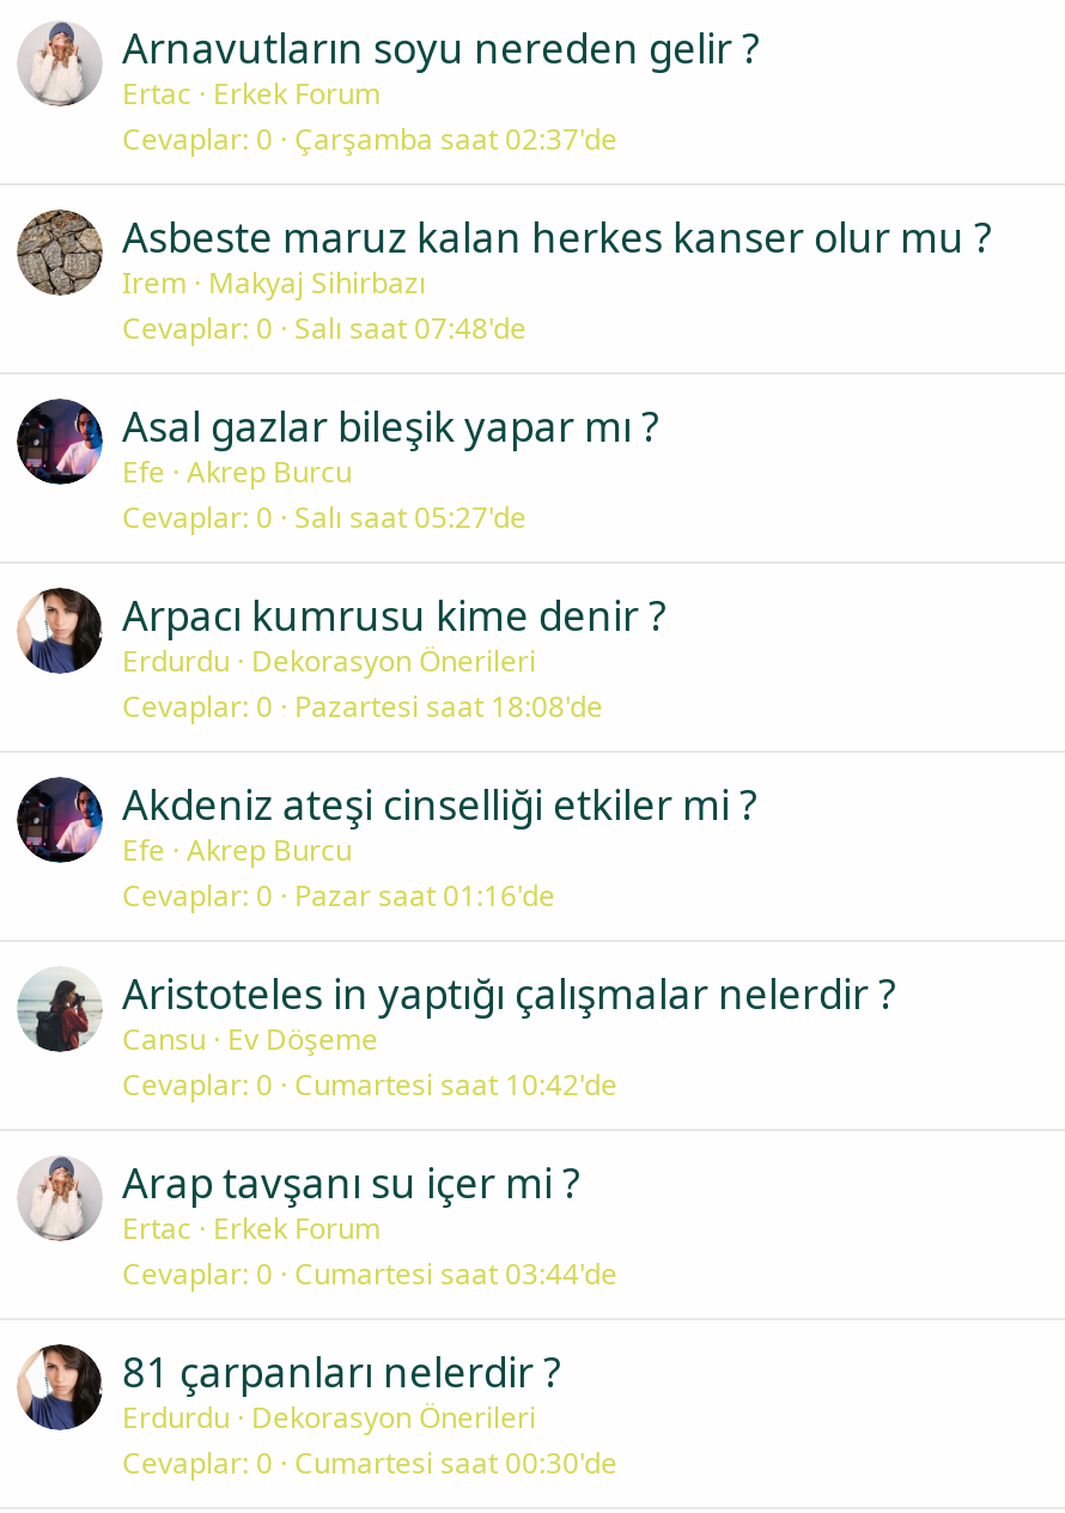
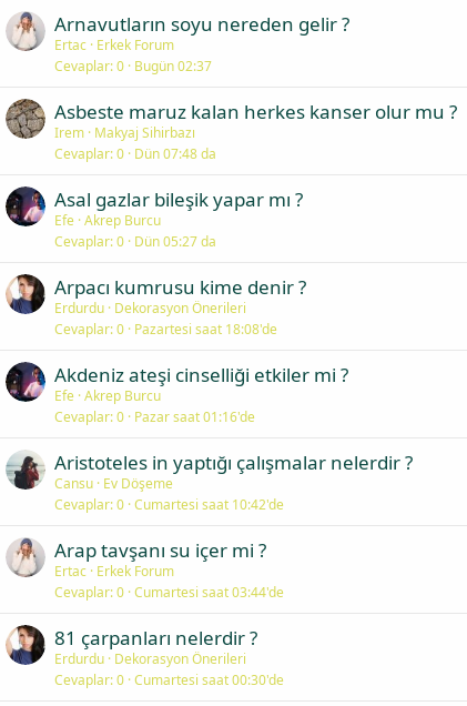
- Cevaplar 0 Çarşamba saat 02:37'de
+ Cevaplar 0 Bugün 02:37

- Cevaplar 0 Salı saat 07:48'de
+ Cevaplar 0 Dün 07:48 da

- Cevaplar 0 Salı saat 05:27'de
+ Cevaplar 0 Dün 05:27 da
